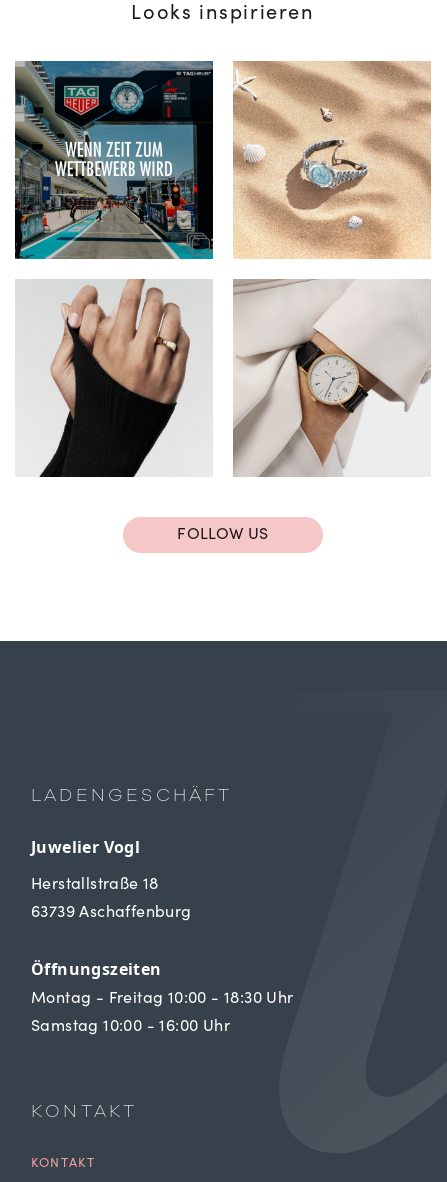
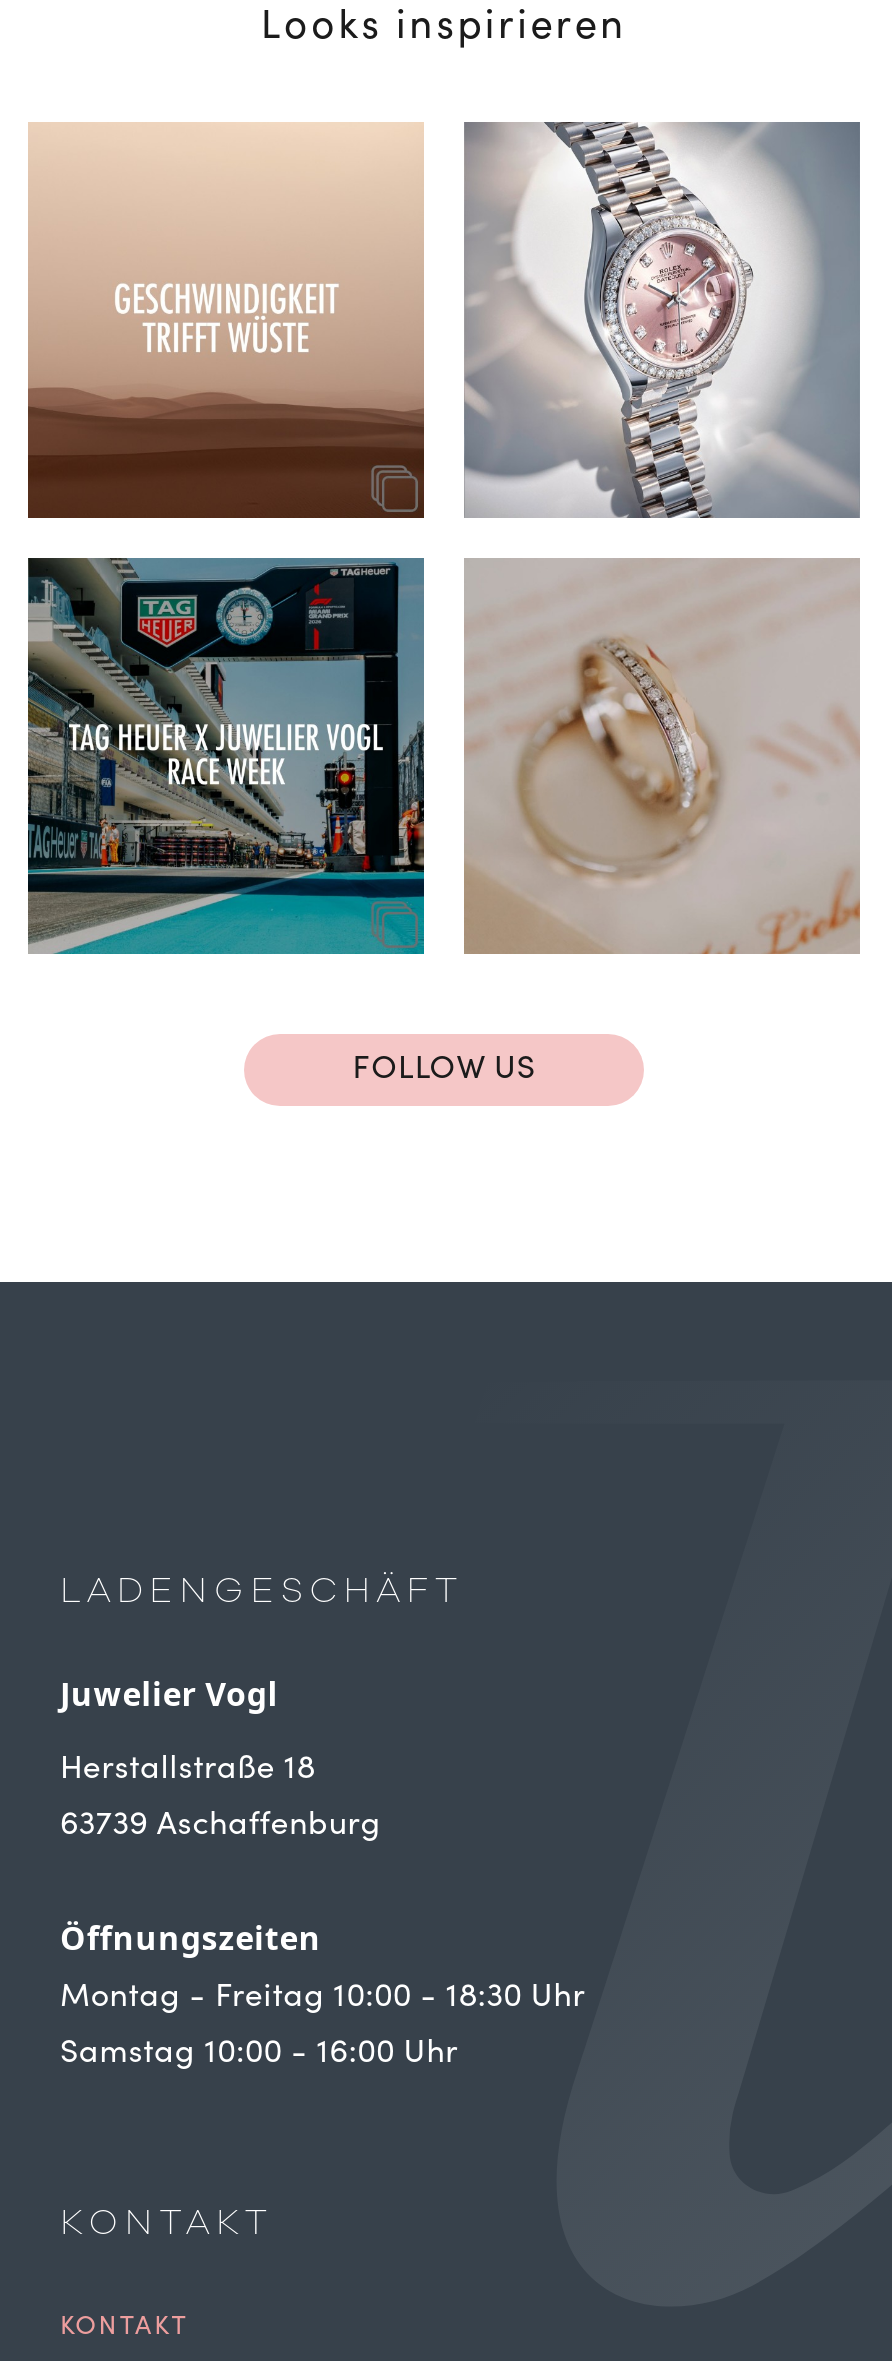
- [image]
+ [image]

- [image]
+ [image]

- [image]
+ [image]

- [image]
+ [image]
